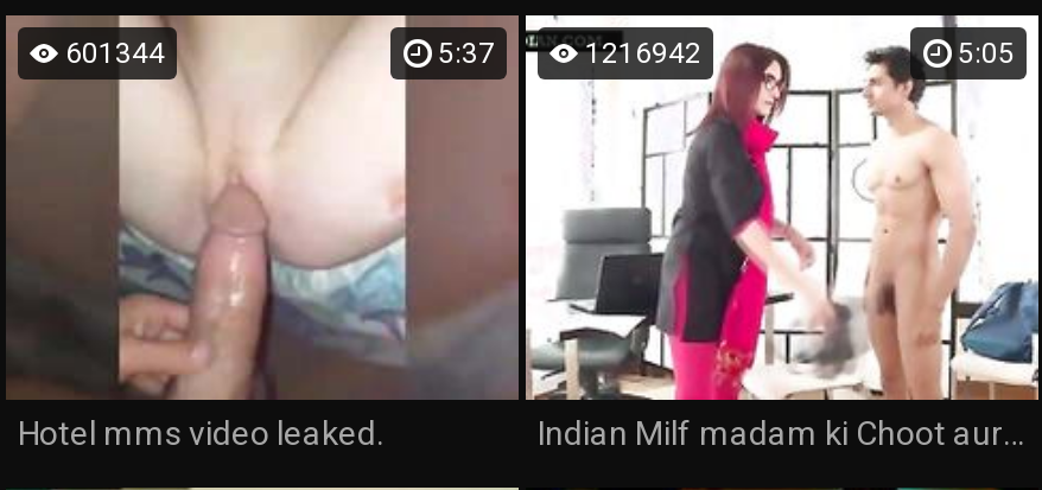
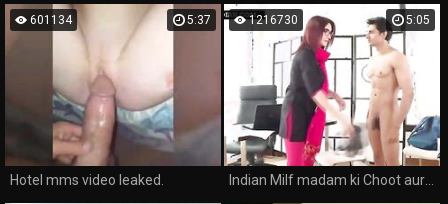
- 601344
+ 601134

- 1216942
+ 1216730
